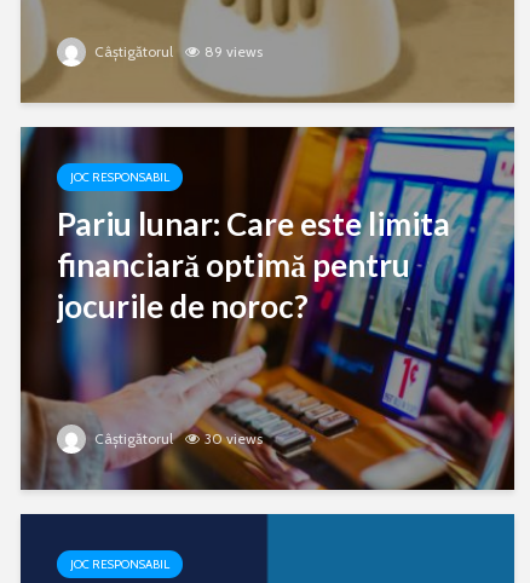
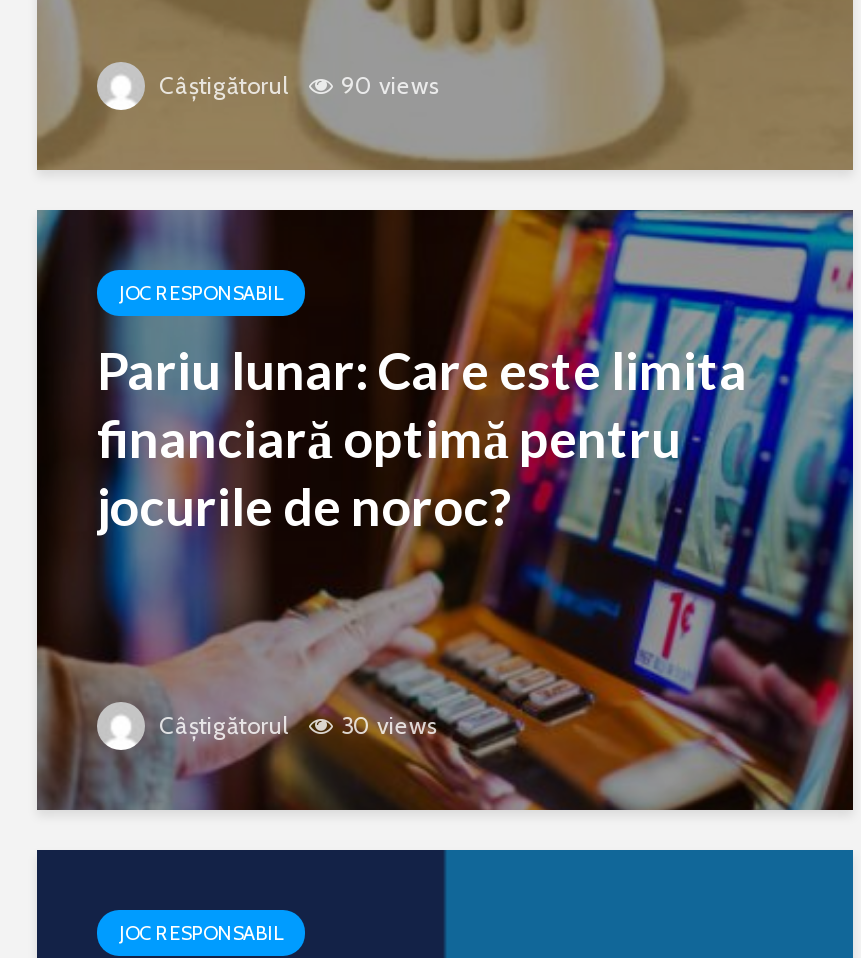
- Câștigătorul 89 views
+ Câștigătorul 90 views
